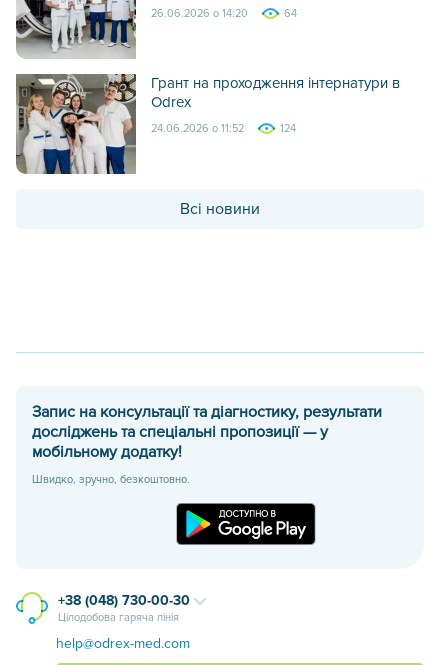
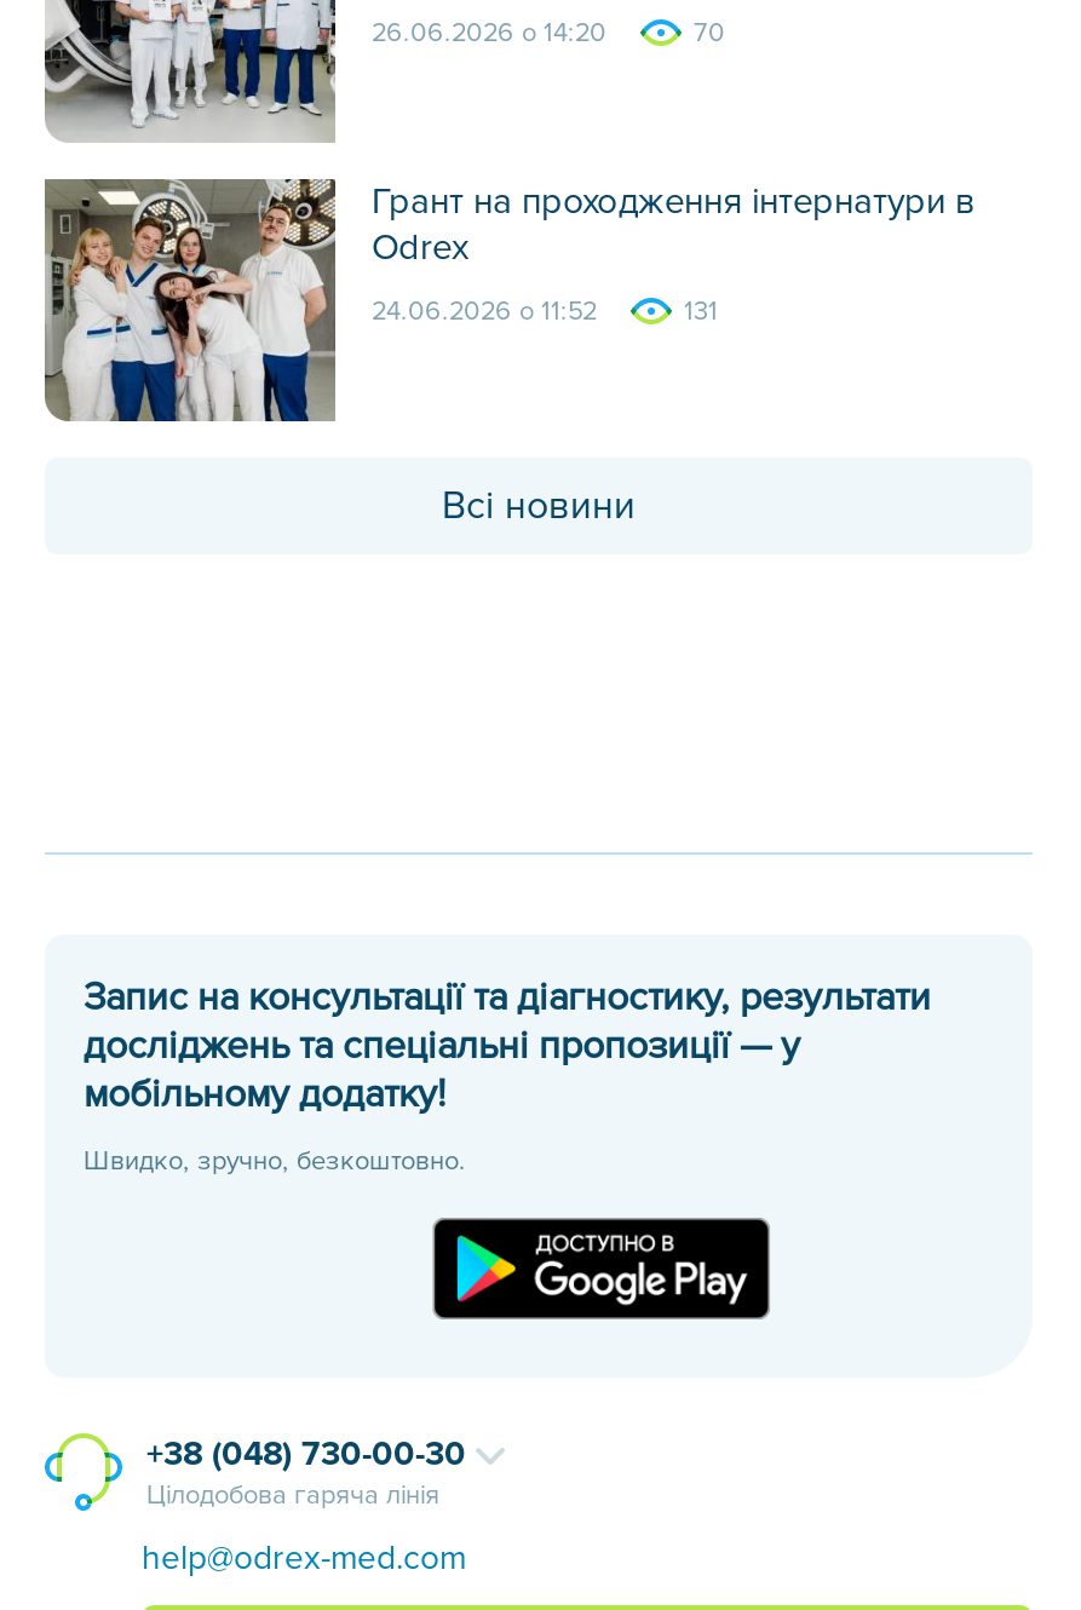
- 64
+ 70

- 124
+ 131
